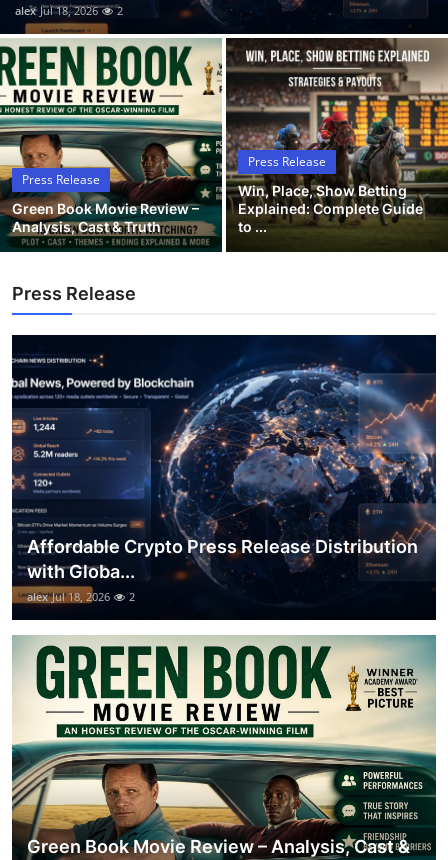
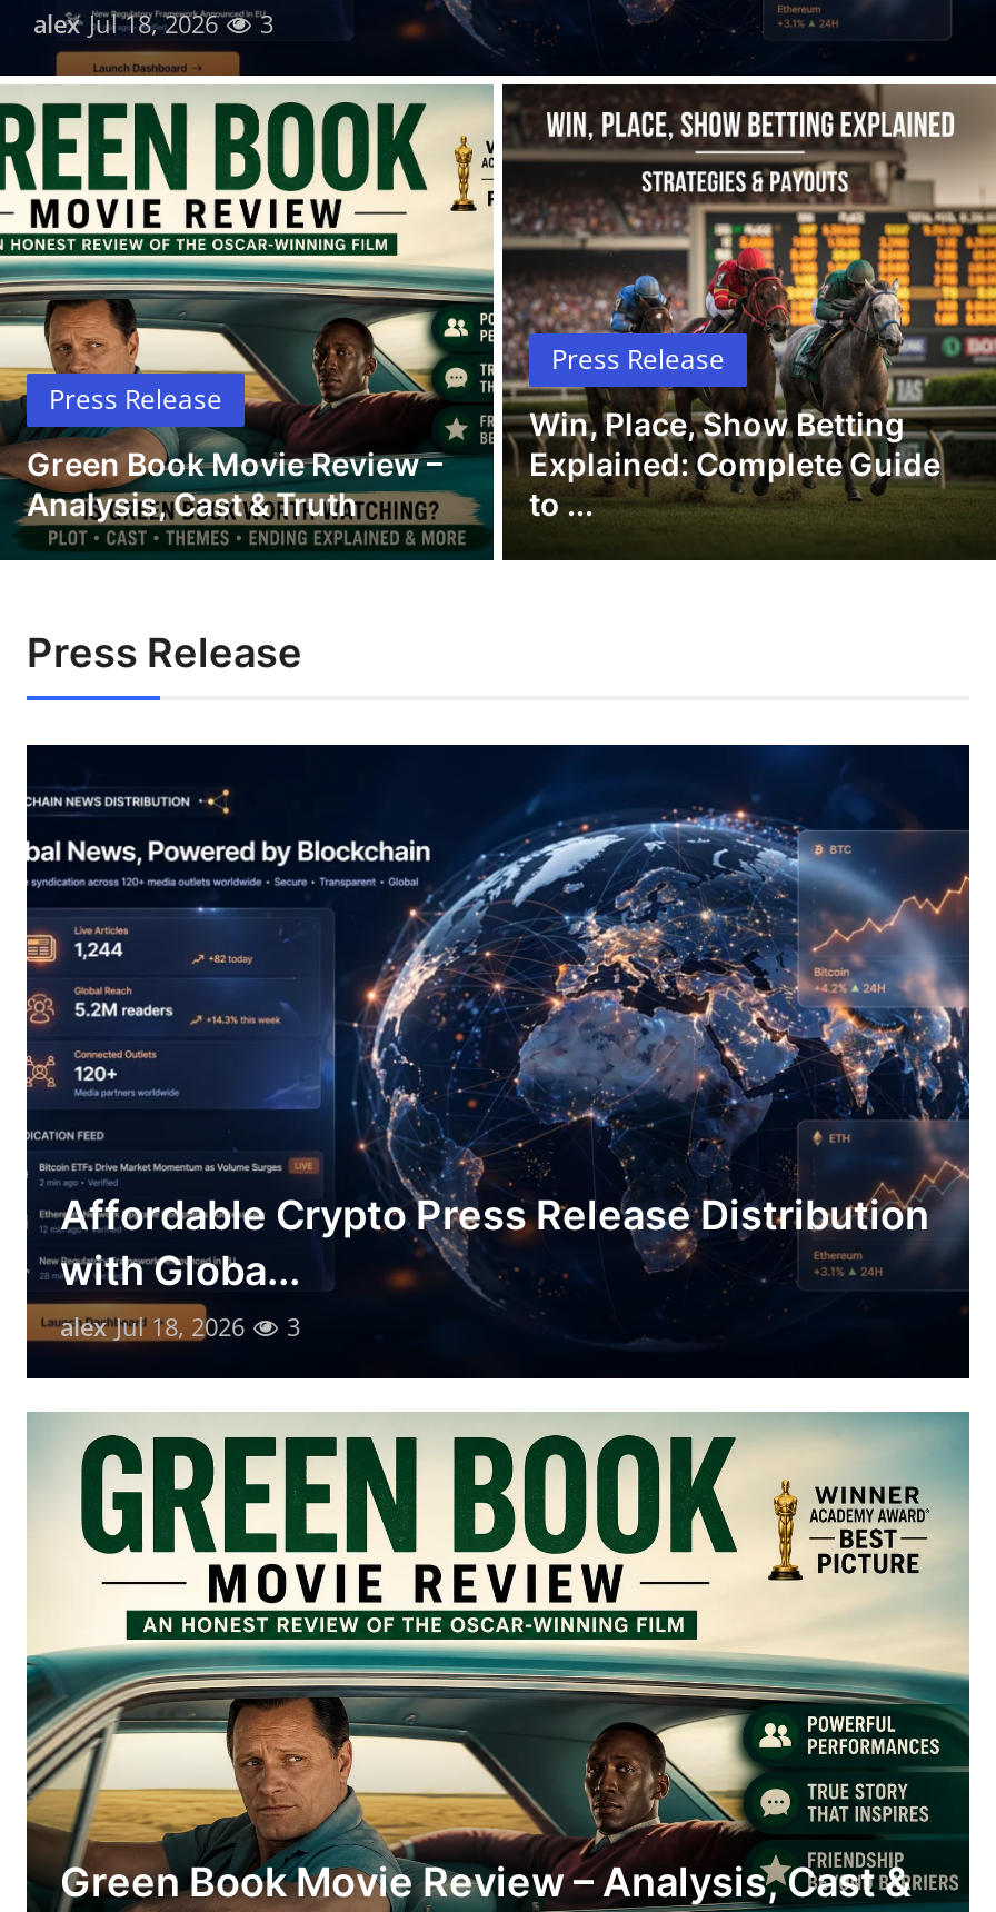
- 2
+ 3

- 2
+ 3
